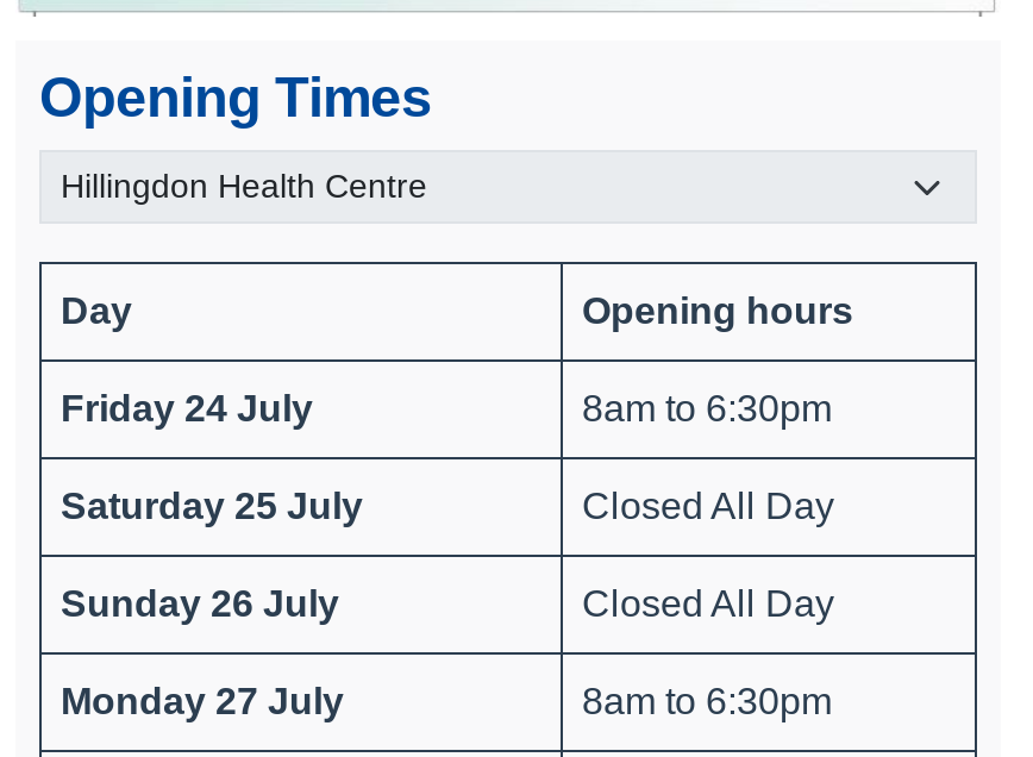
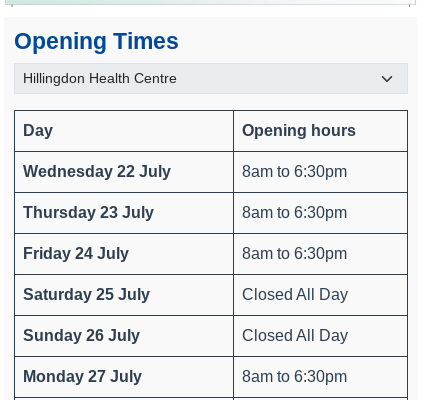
+ Wednesday 22 July
+ 8am to 6:30pm
+ Thursday 23 July
+ 8am to 6:30pm
